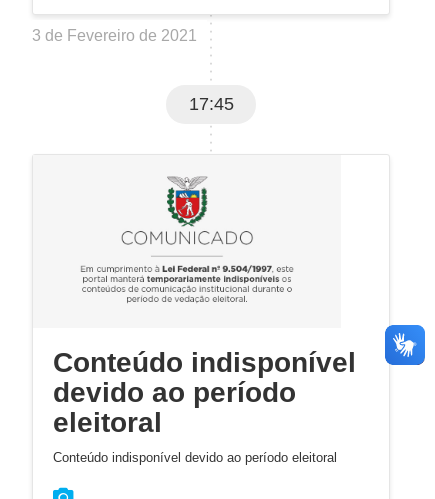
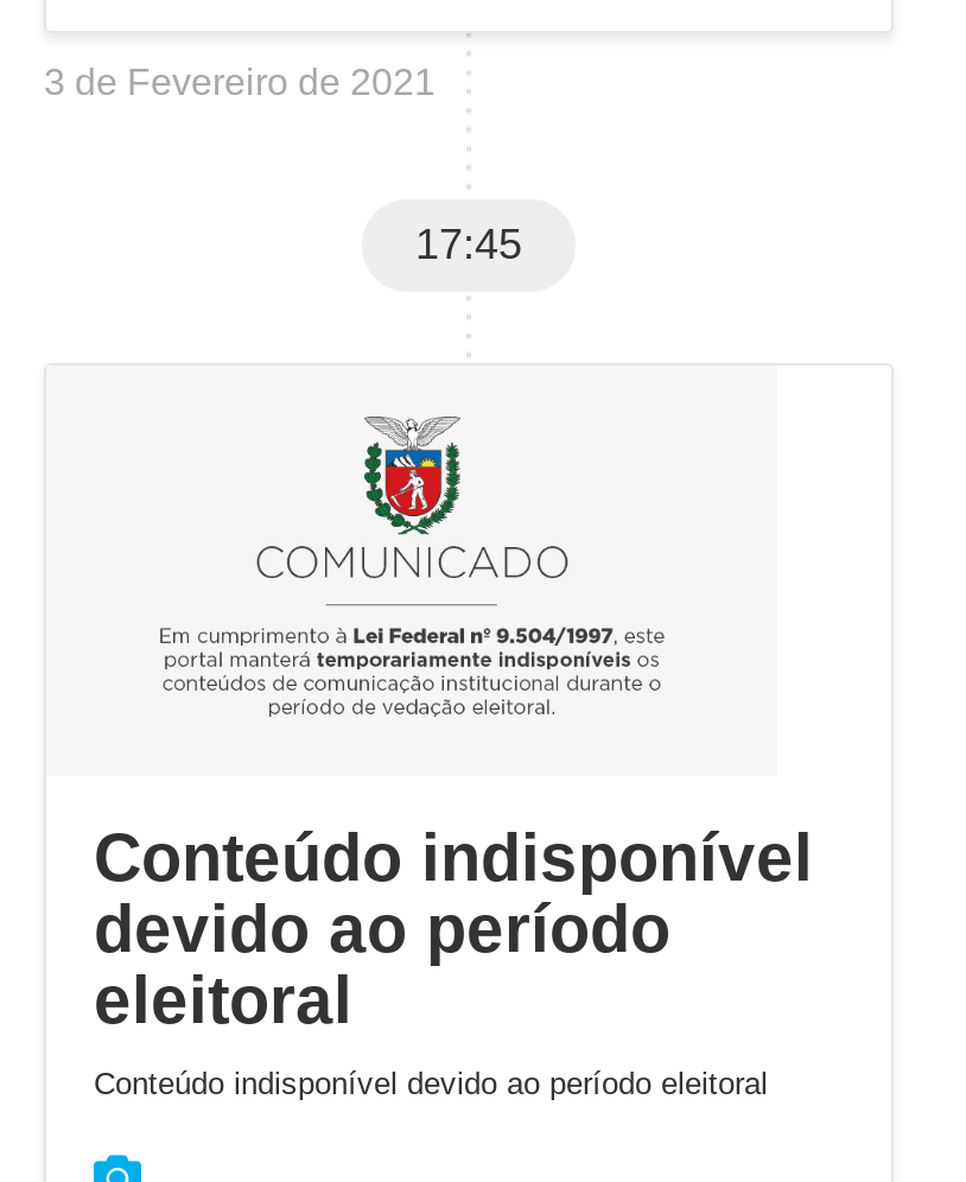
- [image]
